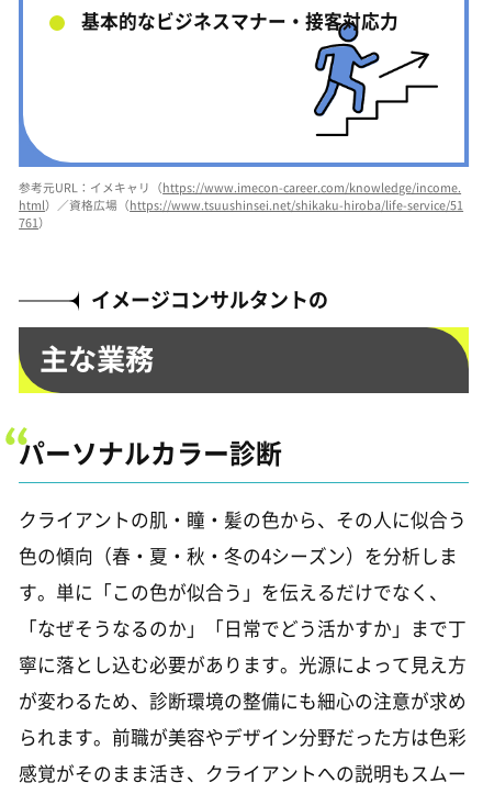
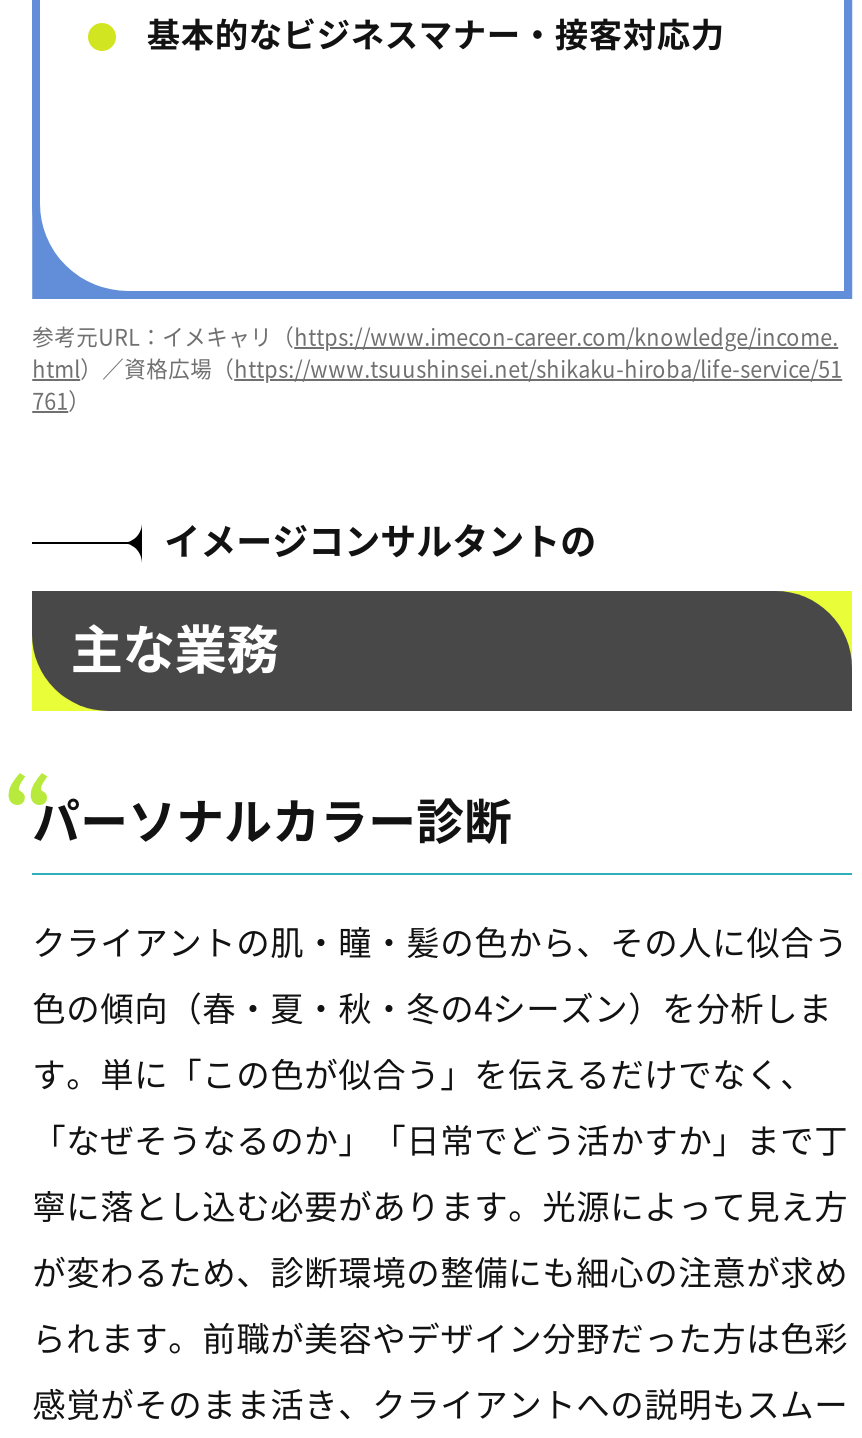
- [image]
